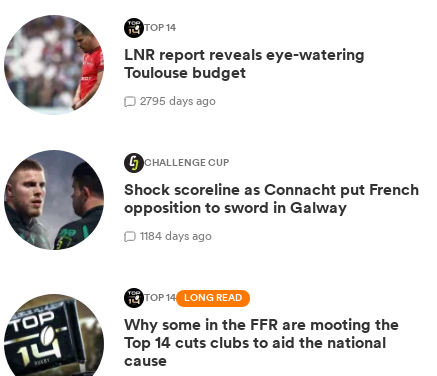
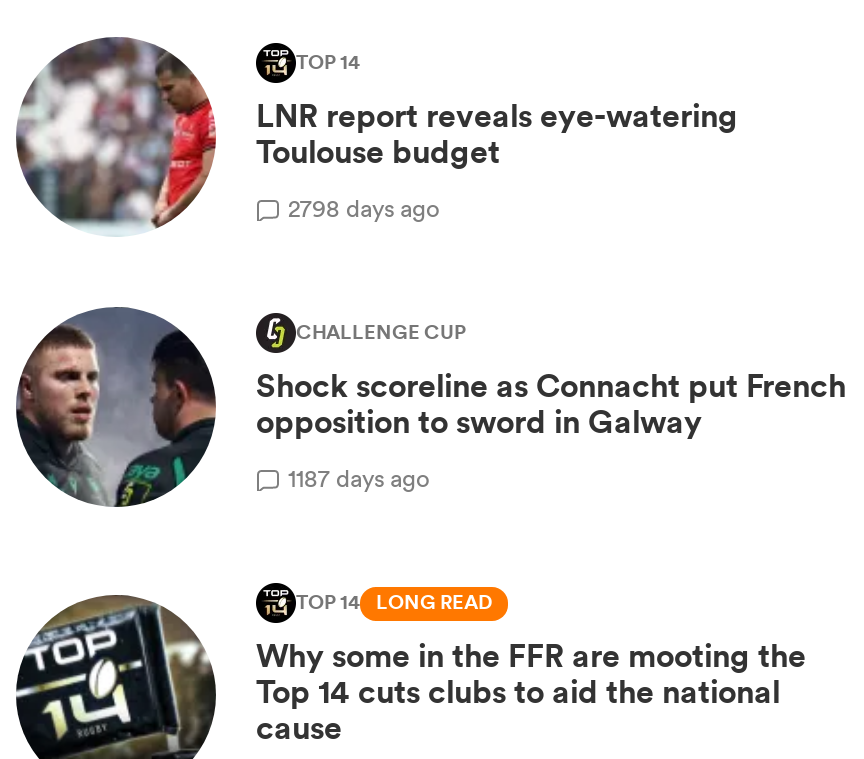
- 2795 days ago
+ 2798 days ago

- 1184 days ago
+ 1187 days ago
